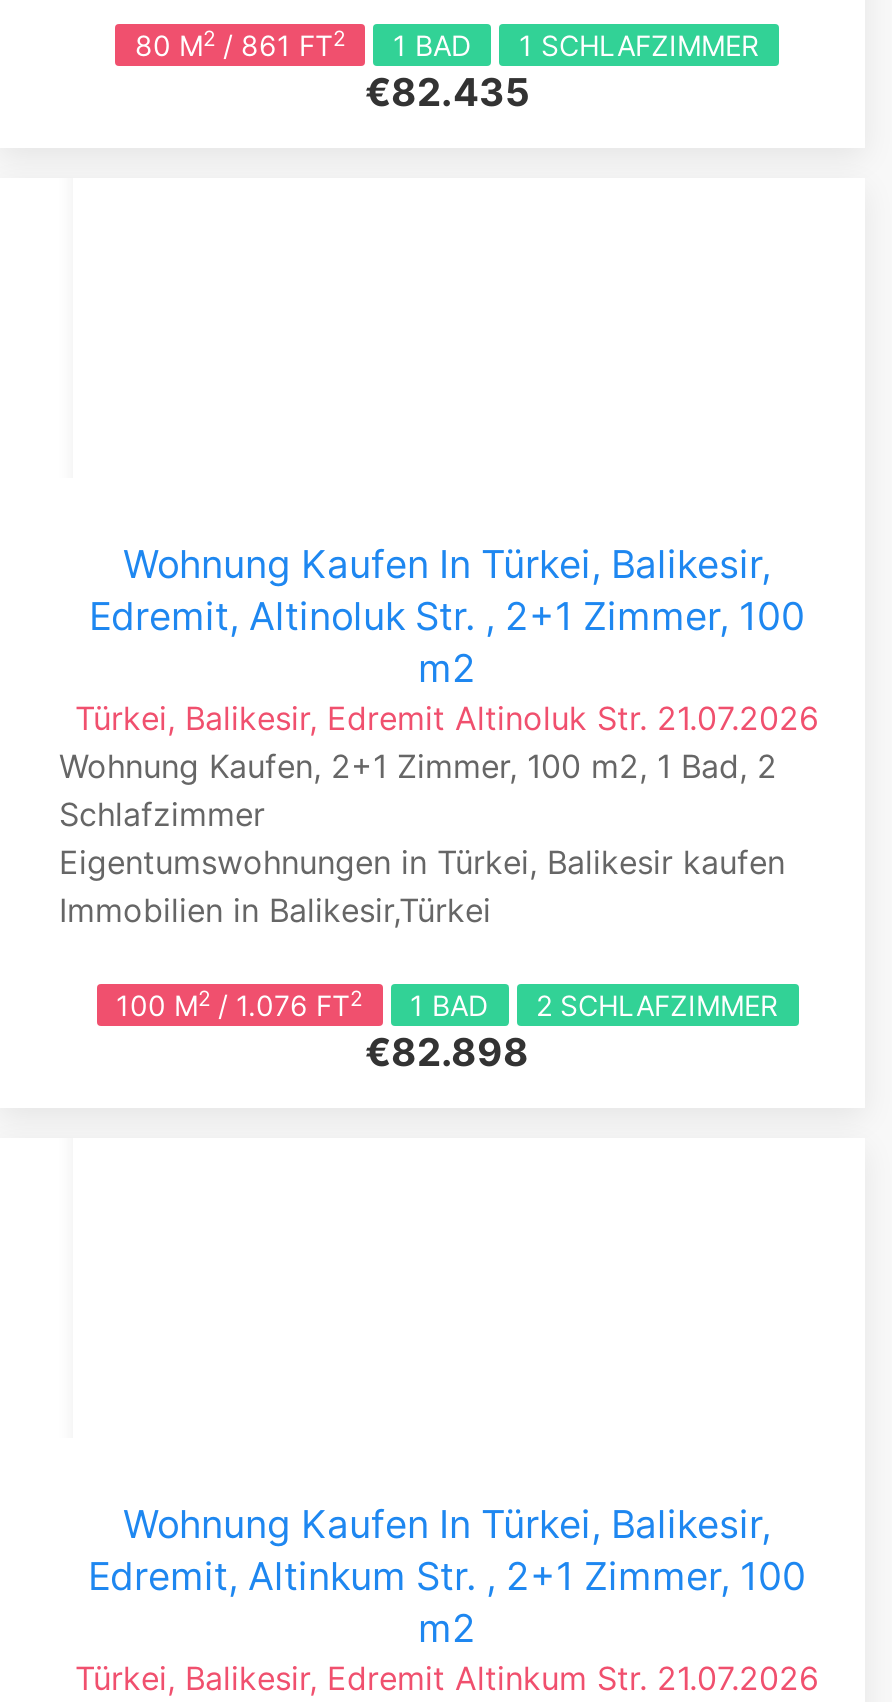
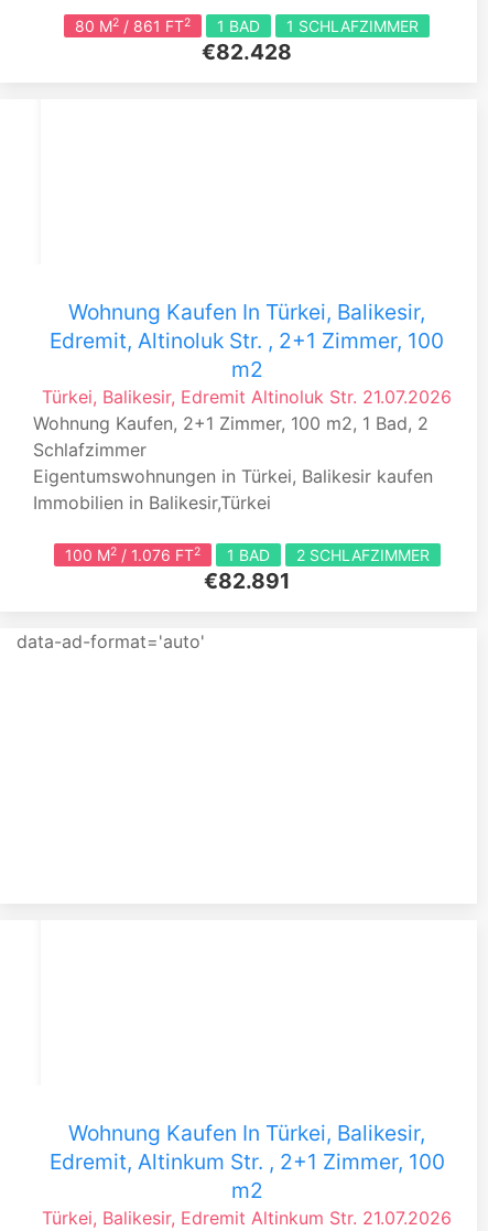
- €82.435
+ €82.428

- €82.898
+ €82.891
+ data-ad-format='auto'
